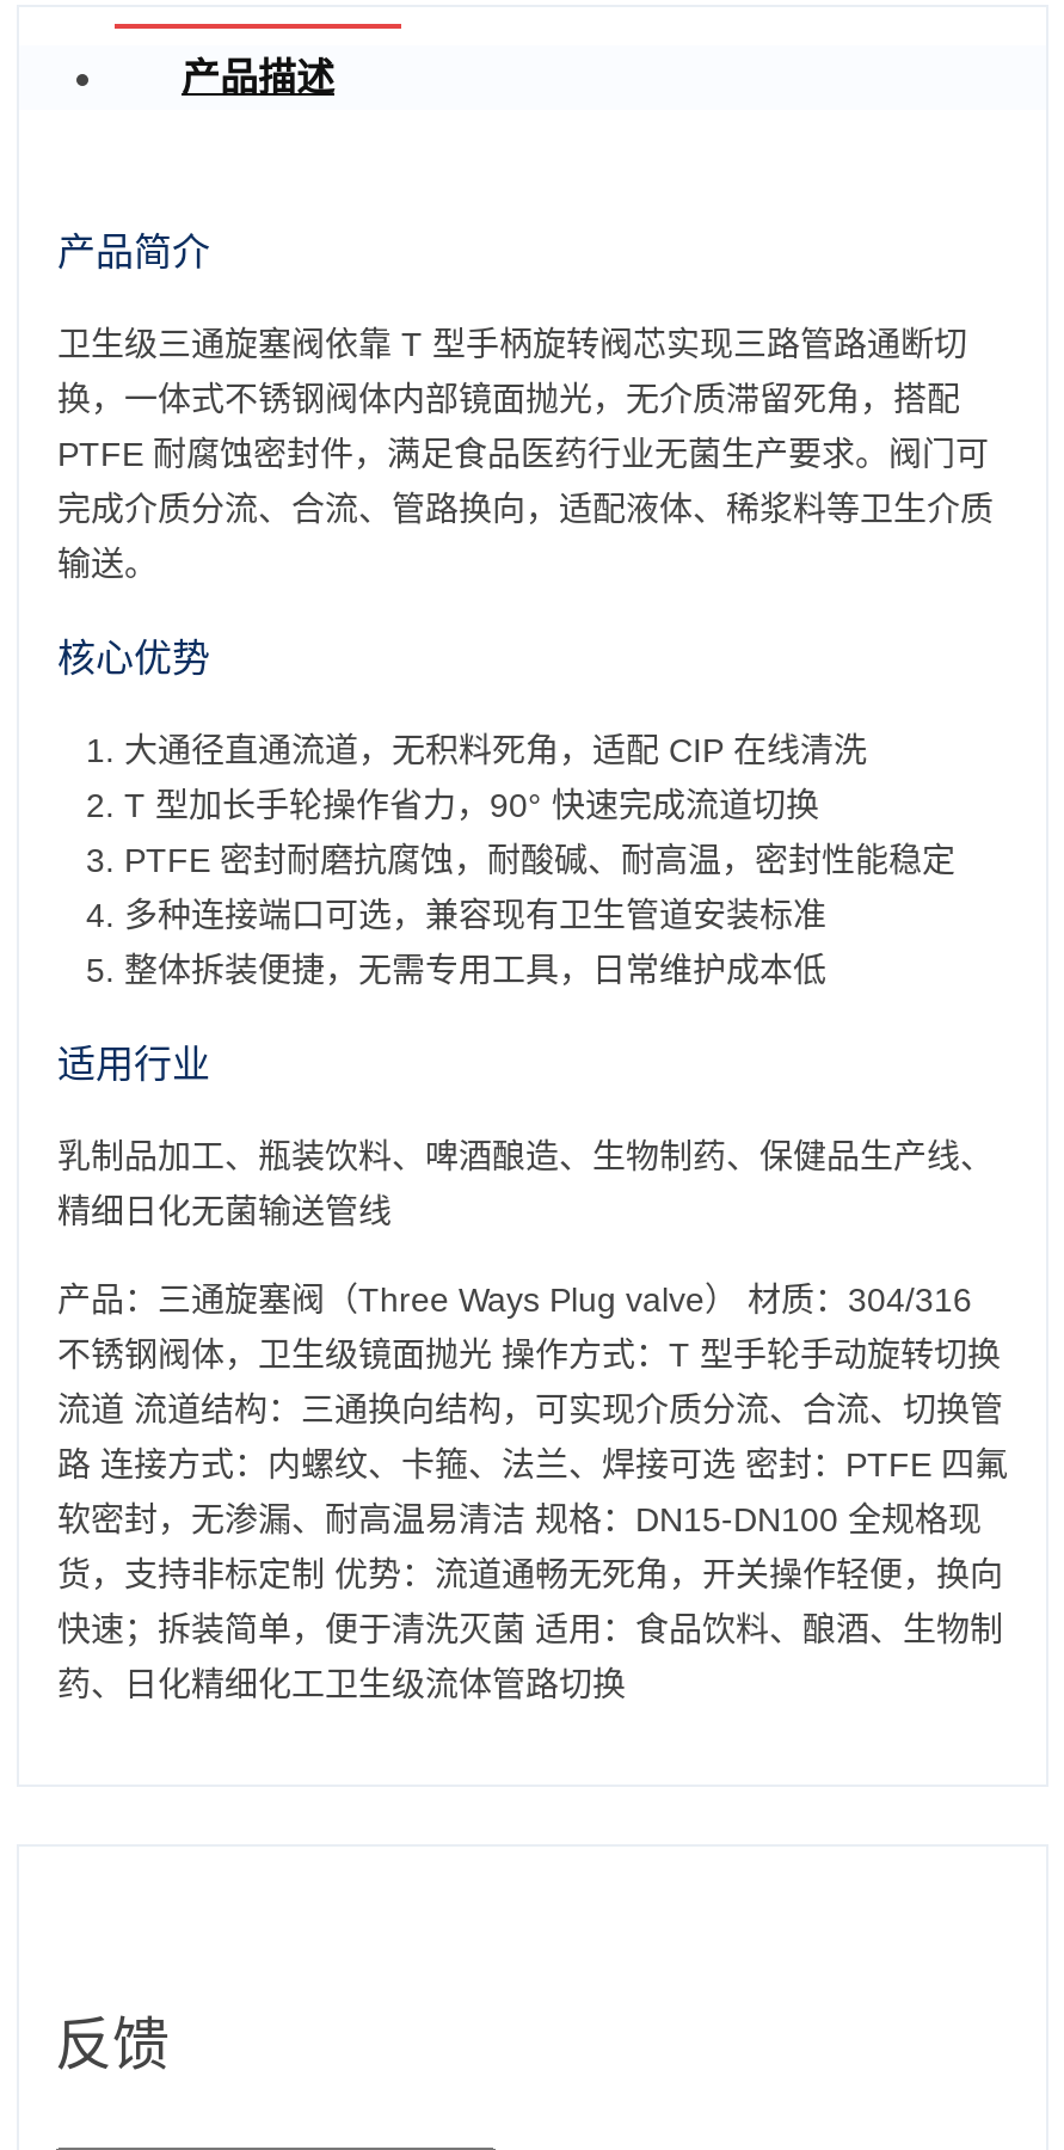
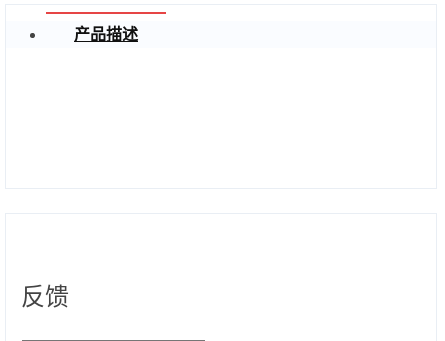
- 产品简介
- 卫生级三通旋塞阀依靠 T 型手柄旋转阀芯实现三路管路通断切
- 换，一体式不锈钢阀体内部镜面抛光，无介质滞留死角，搭配
- PTFE 耐腐蚀密封件，满足食品医药行业无菌生产要求。阀门可
- 完成介质分流、合流、管路换向，适配液体、稀浆料等卫生介质
- 输送。
- 核心优势
- 大通径直通流道，无积料死角，适配 CIP 在线清洗
- T 型加长手轮操作省力，90° 快速完成流道切换
- PTFE 密封耐磨抗腐蚀，耐酸碱、耐高温，密封性能稳定
- 多种连接端口可选，兼容现有卫生管道安装标准
- 整体拆装便捷，无需专用工具，日常维护成本低
- 适用行业
- 乳制品加工、瓶装饮料、啤酒酿造、生物制药、保健品生产线、
- 精细日化无菌输送管线
- 产品：三通旋塞阀（Three Ways Plug valve） 材质：304/316
- 不锈钢阀体，卫生级镜面抛光 操作方式：T 型手轮手动旋转切换
- 流道 流道结构：三通换向结构，可实现介质分流、合流、切换管
- 路 连接方式：内螺纹、卡箍、法兰、焊接可选 密封：PTFE 四氟
- 软密封，无渗漏、耐高温易清洁 规格：DN15-DN100 全规格现
- 货，支持非标定制 优势：流道通畅无死角，开关操作轻便，换向
- 快速；拆装简单，便于清洗灭菌 适用：食品饮料、酿酒、生物制
- 药、日化精细化工卫生级流体管路切换
